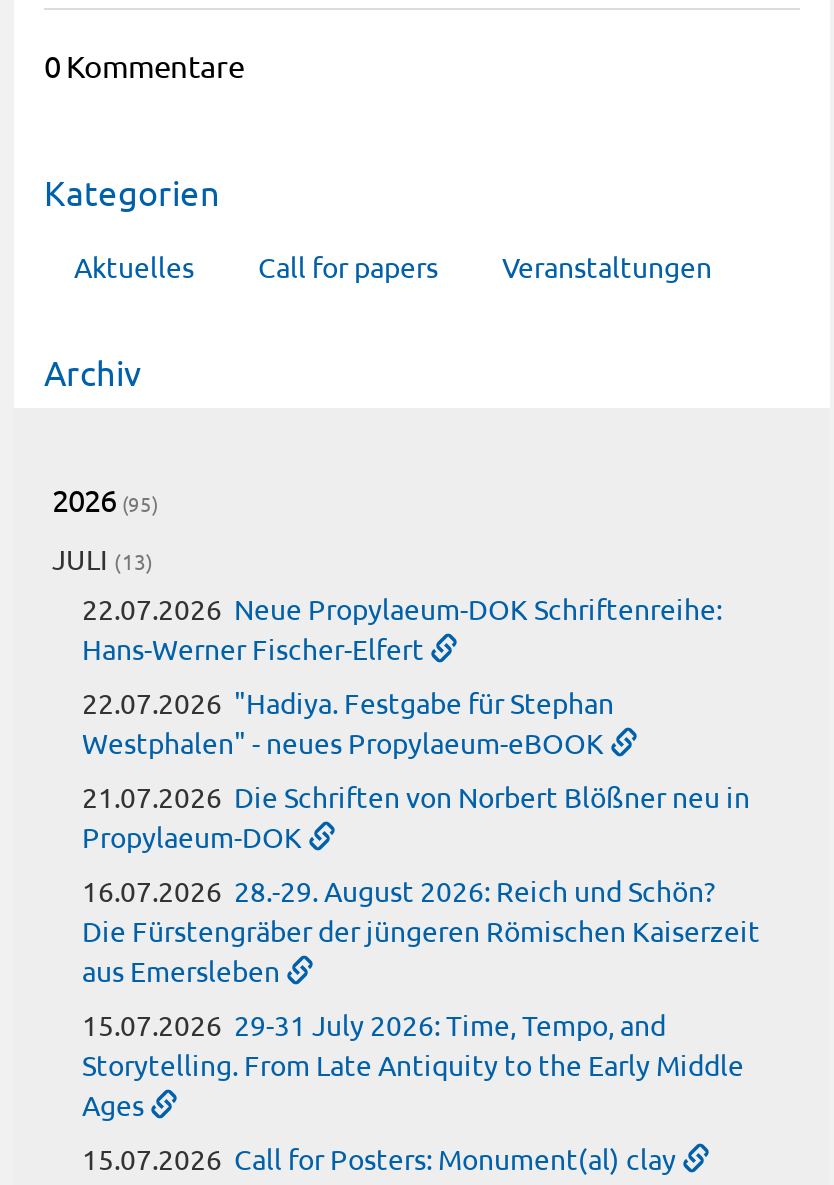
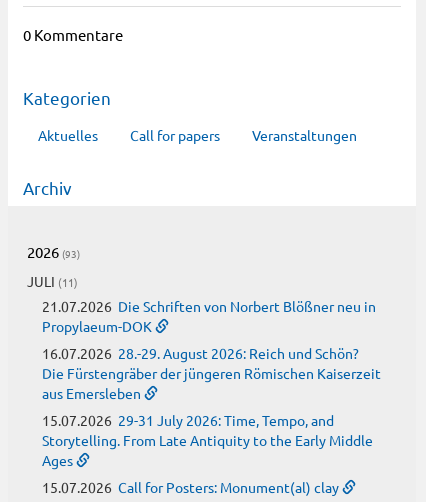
- 2026 (95)
- JULI (13)
- 22.07.2026 Neue Propylaeum-DOK Schriftenreihe:
- Hans-Werner Fischer-Elfert
- 22.07.2026 "Hadiya. Festgabe für Stephan
- Westphalen" - neues Propylaeum-eBOOK
+ 2026 (93)
+ JULI (11)
